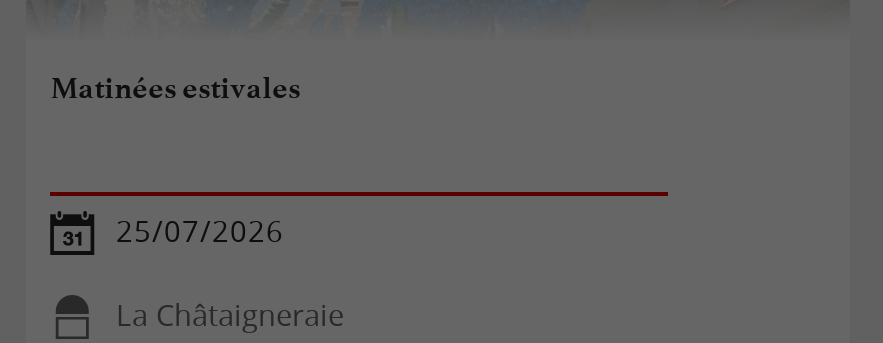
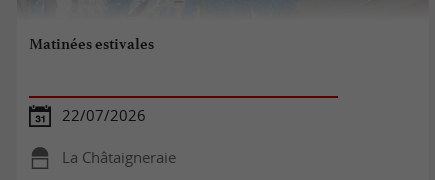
- 25/07/2026
+ 22/07/2026
